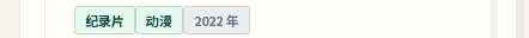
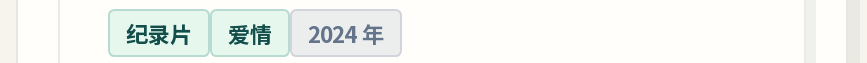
- 动漫
- 2022年
+ 爱情
+ 2024年
